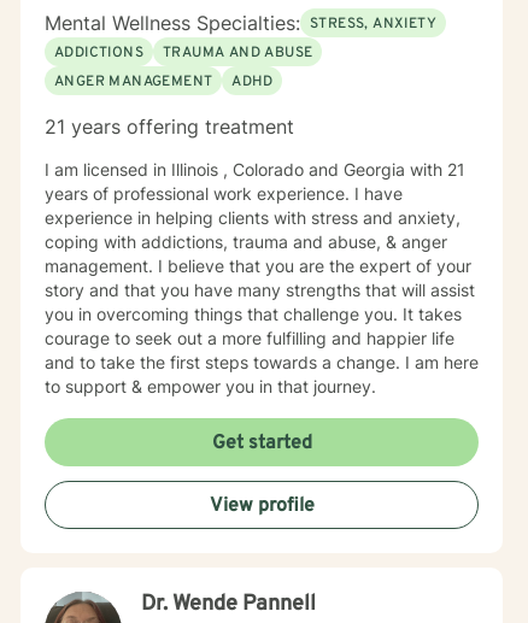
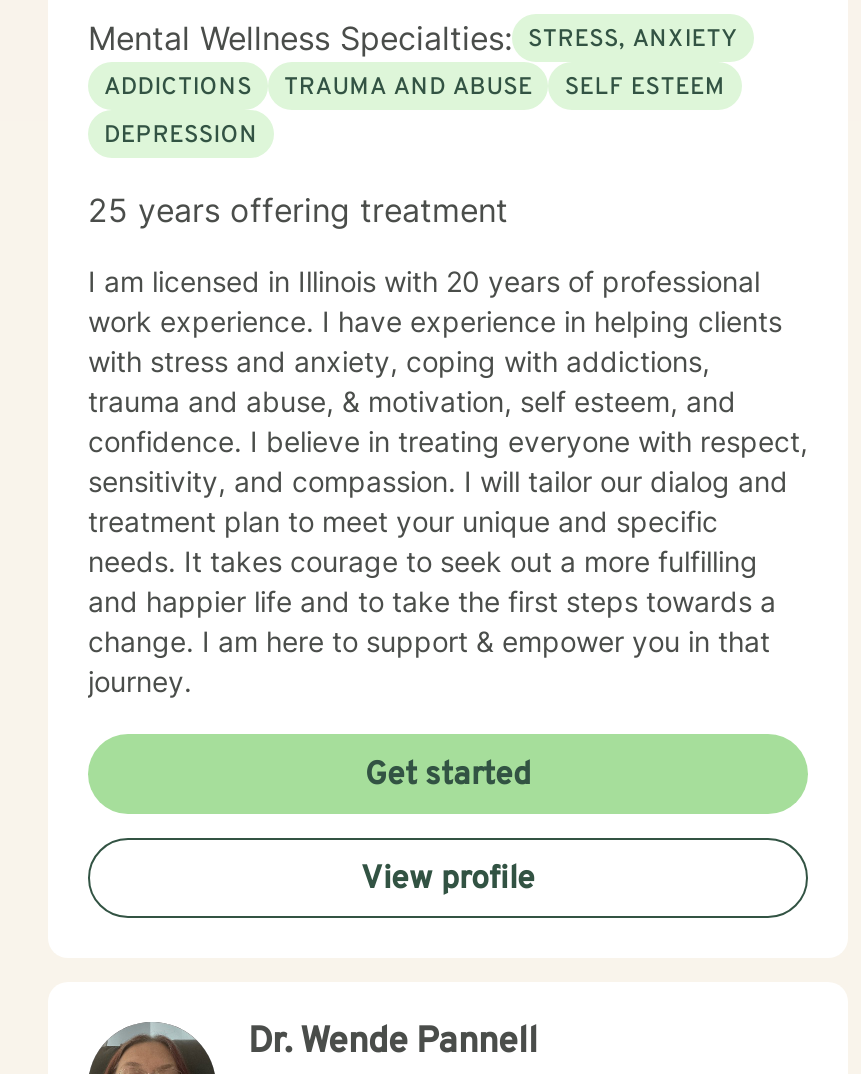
- ANGER MANAGEMENT
- ADHD
- 21 years offering treatment
- I am licensed in Illinois , Colorado and Georgia with 21
- years of professional work experience. I have
- experience in helping clients with stress and anxiety,
- coping with addictions, trauma and abuse, & anger
- management. I believe that you are the expert of your
- story and that you have many strengths that will assist
- you in overcoming things that challenge you. It takes
- courage to seek out a more fulfilling and happier life
- and to take the first steps towards a change. I am here
- to support & empower you in that journey.
+ SELF ESTEEM
+ DEPRESSION
+ 25 years offering treatment
+ I am licensed in Illinois with 20 years of professional
+ work experience. I have experience in helping clients
+ with stress and anxiety, coping with addictions,
+ trauma and abuse, & motivation, self esteem, and
+ confidence. I believe in treating everyone with respect,
+ sensitivity, and compassion. I will tailor our dialog and
+ treatment plan to meet your unique and specific
+ needs. It takes courage to seek out a more fulfilling
+ and happier life and to take the first steps towards a
+ change. I am here to support & empower you in that
+ journey.
